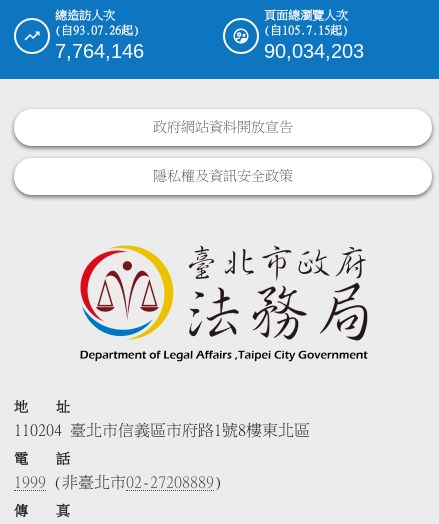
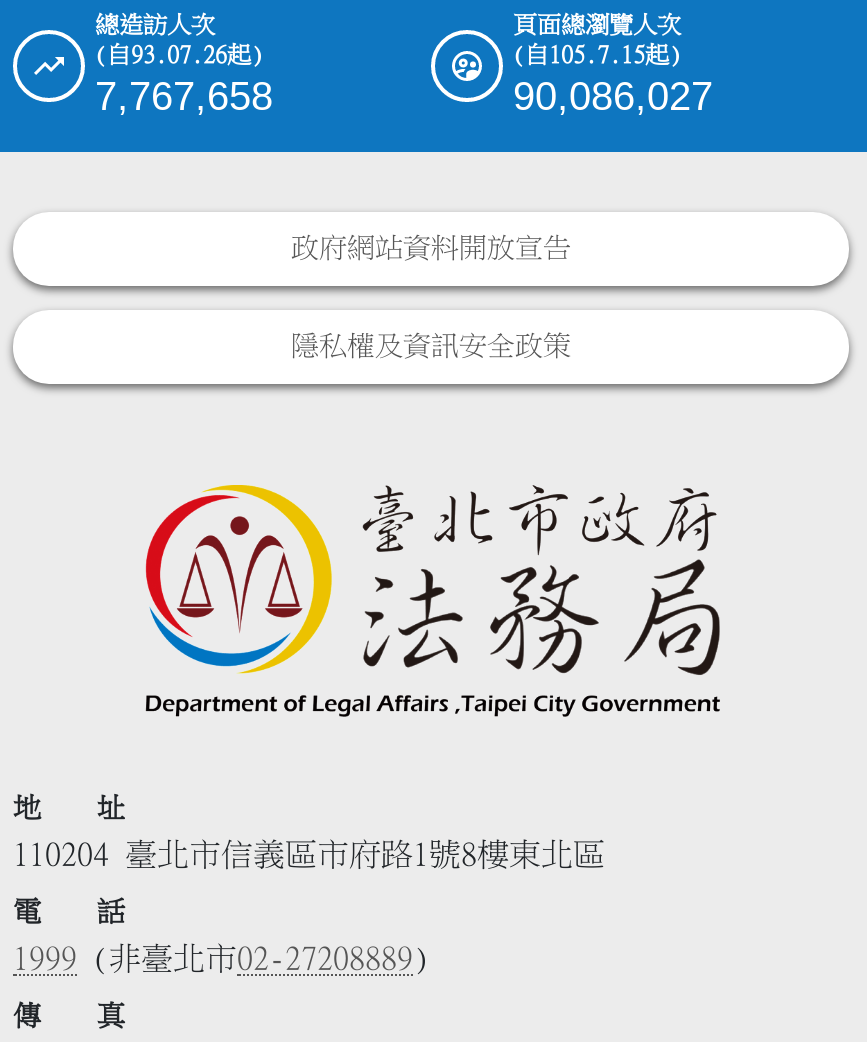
- 7,764,146
+ 7,767,658

- 90,034,203
+ 90,086,027
